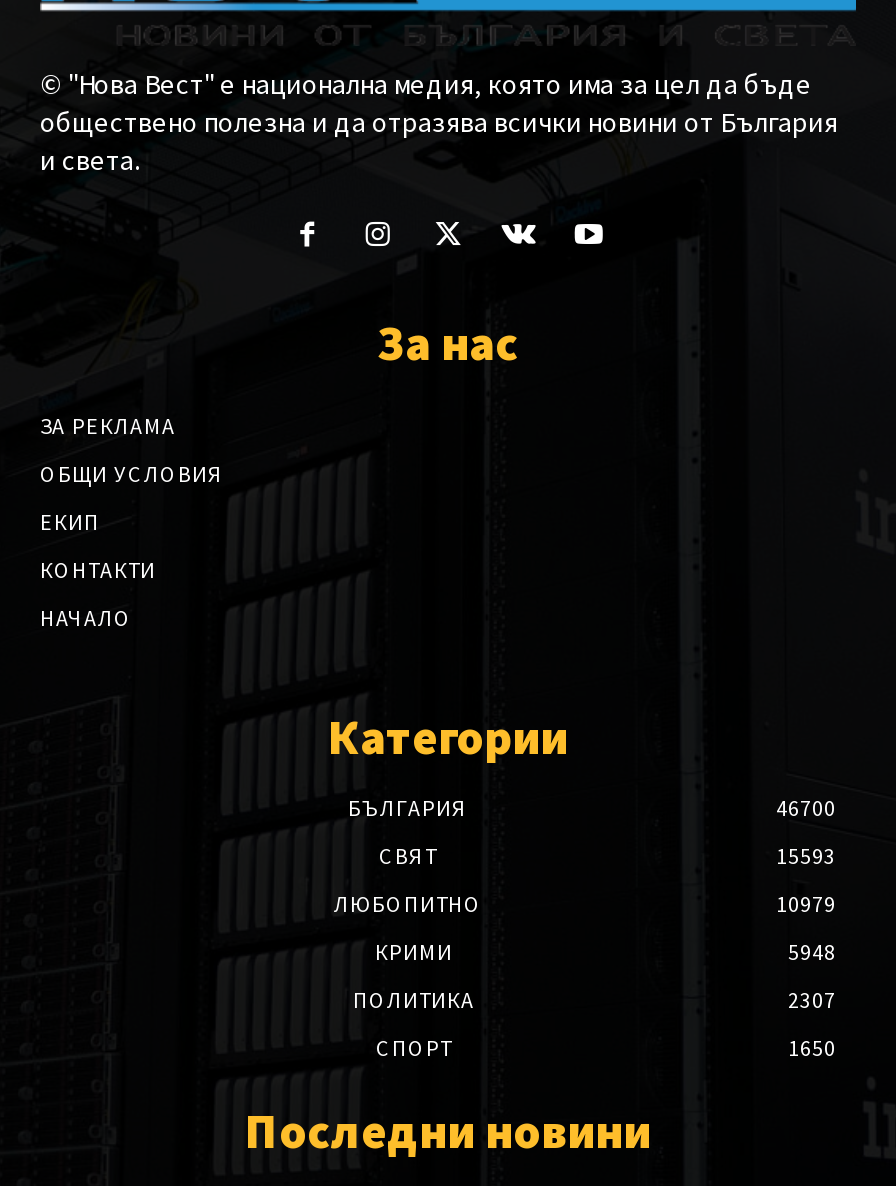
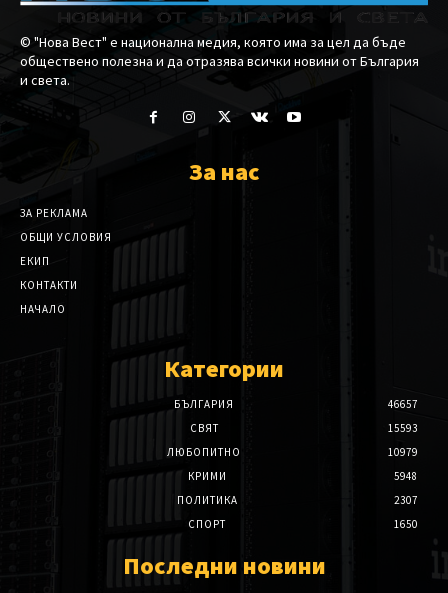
- 46700
+ 46657
